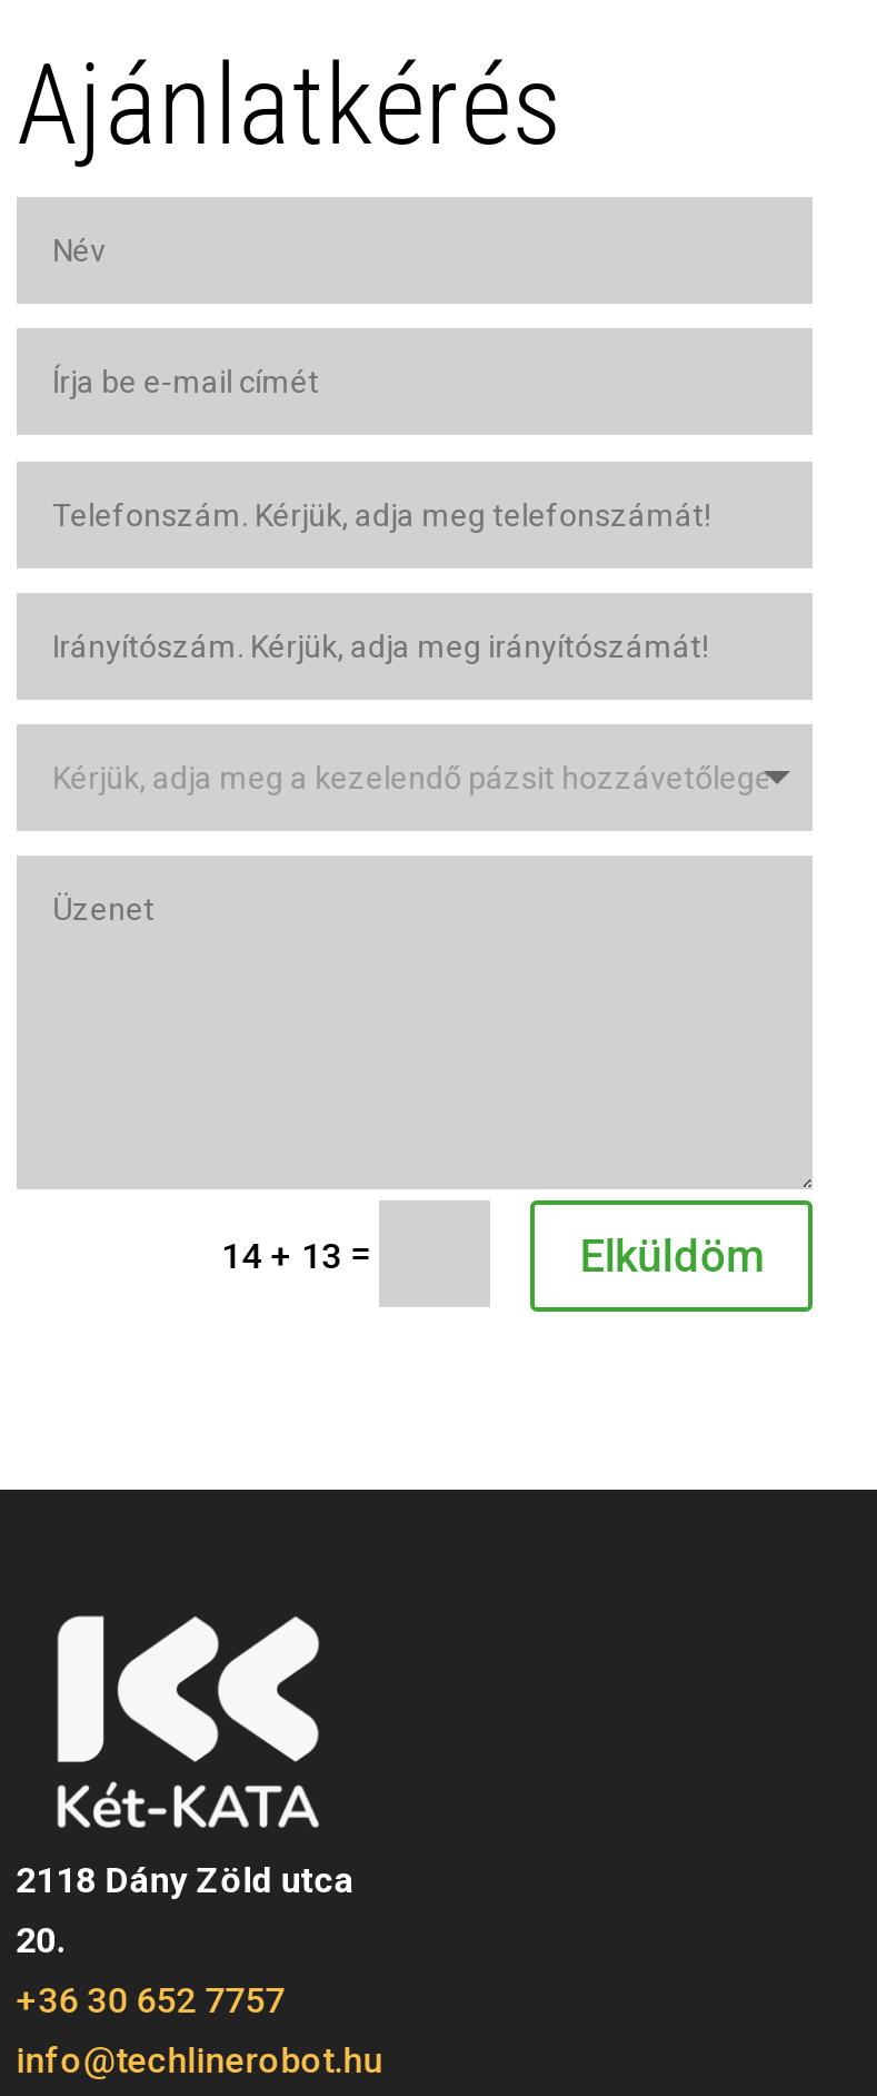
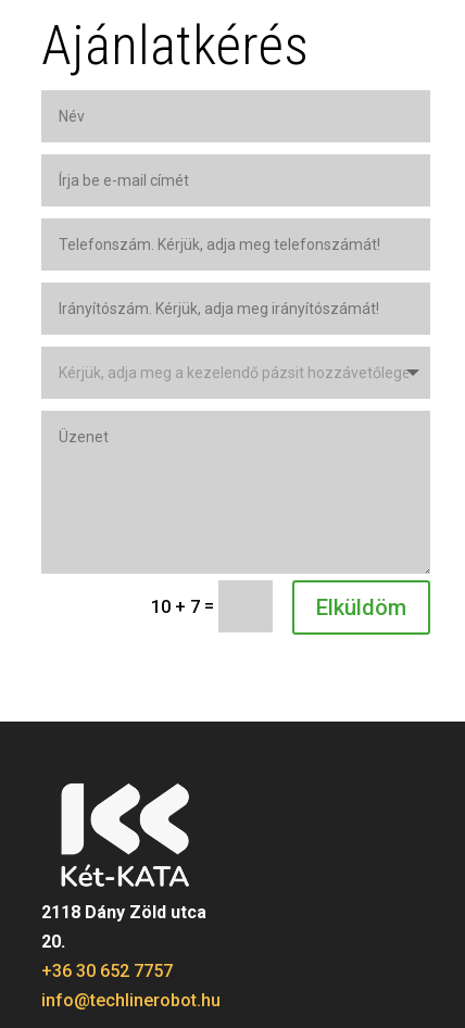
- 14 + 13 =
+ 10 + 7 =
